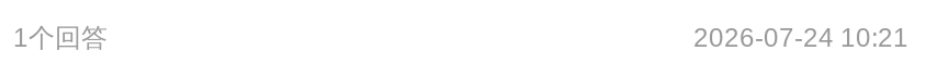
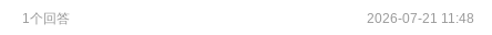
- 2026-07-24 10:21
+ 2026-07-21 11:48
